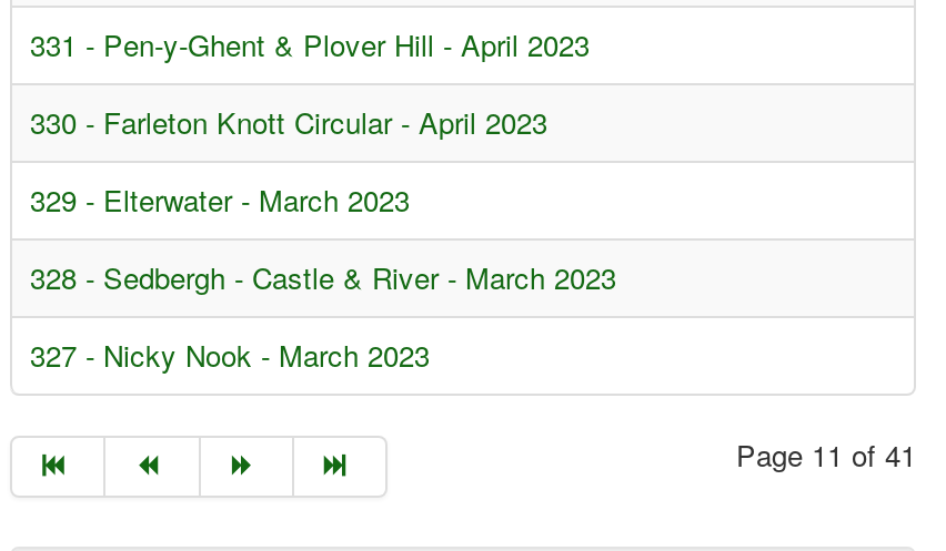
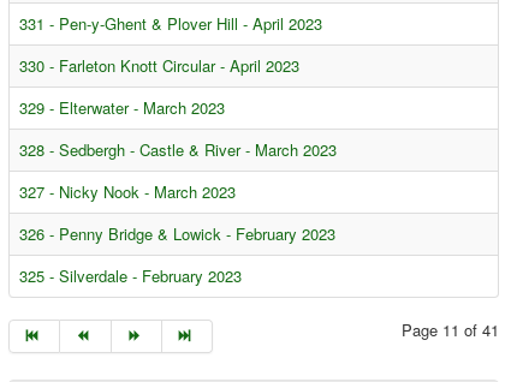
+ 326 - Penny Bridge & Lowick - February 2023
+ 325 - Silverdale - February 2023
